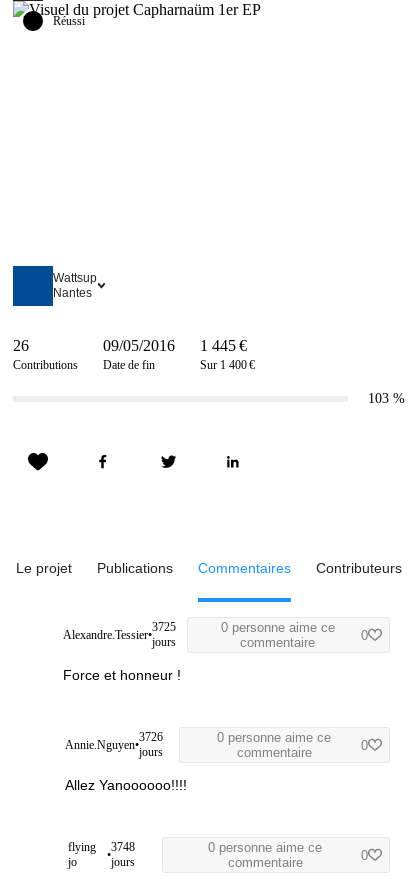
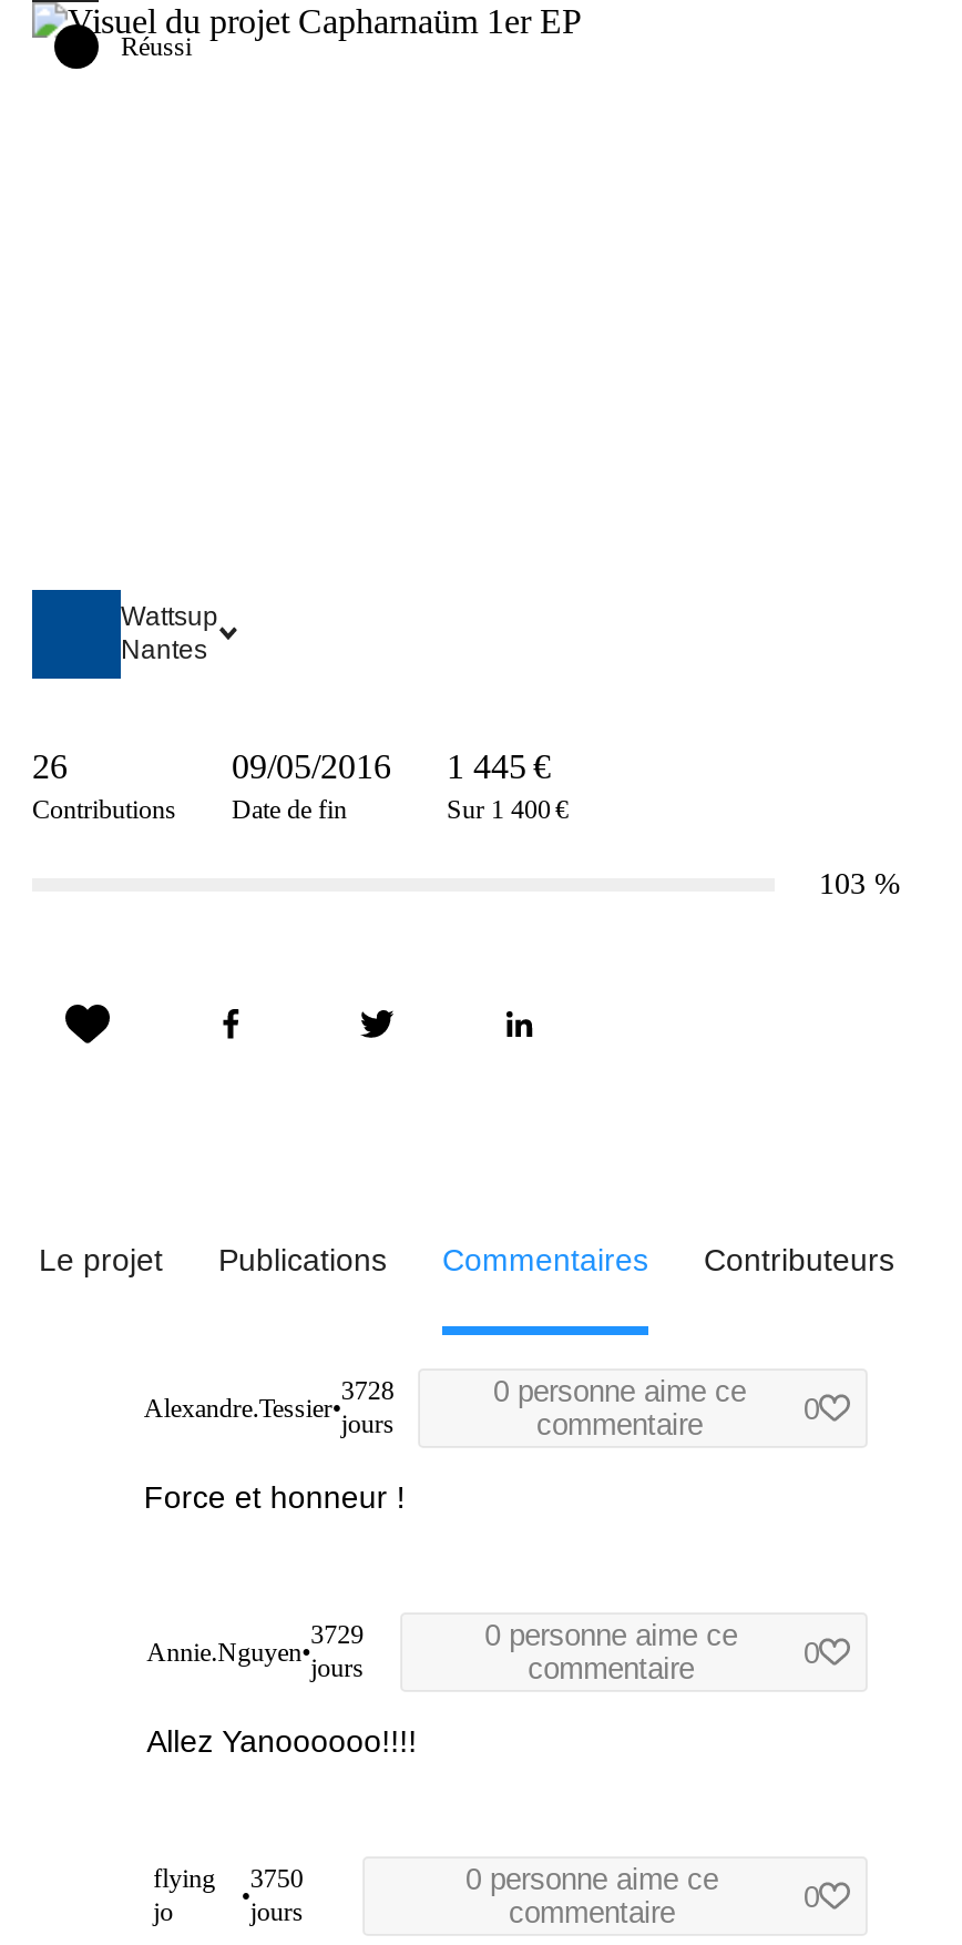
- 3725
+ 3728

- 3726
+ 3729

- flying 3748
+ flying 3750
